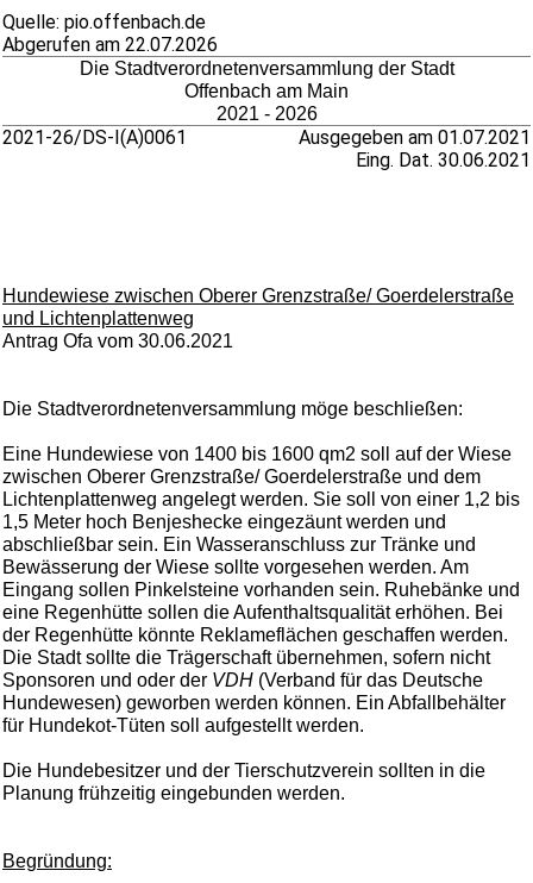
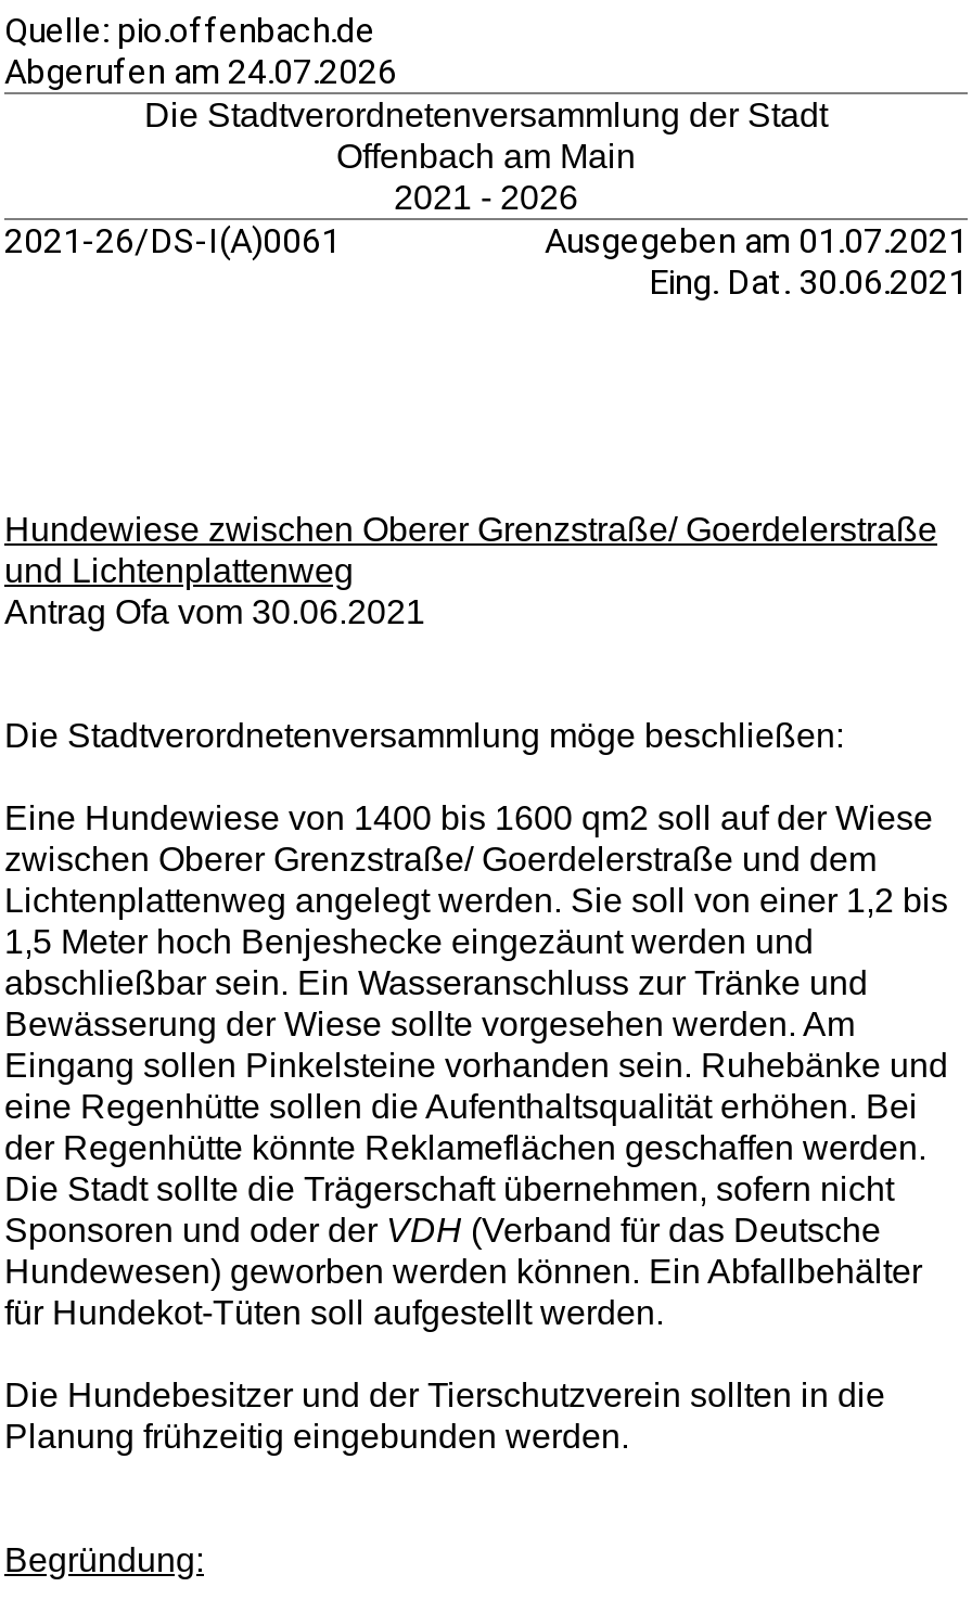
- Abgerufen am 22.07.2026
+ Abgerufen am 24.07.2026
